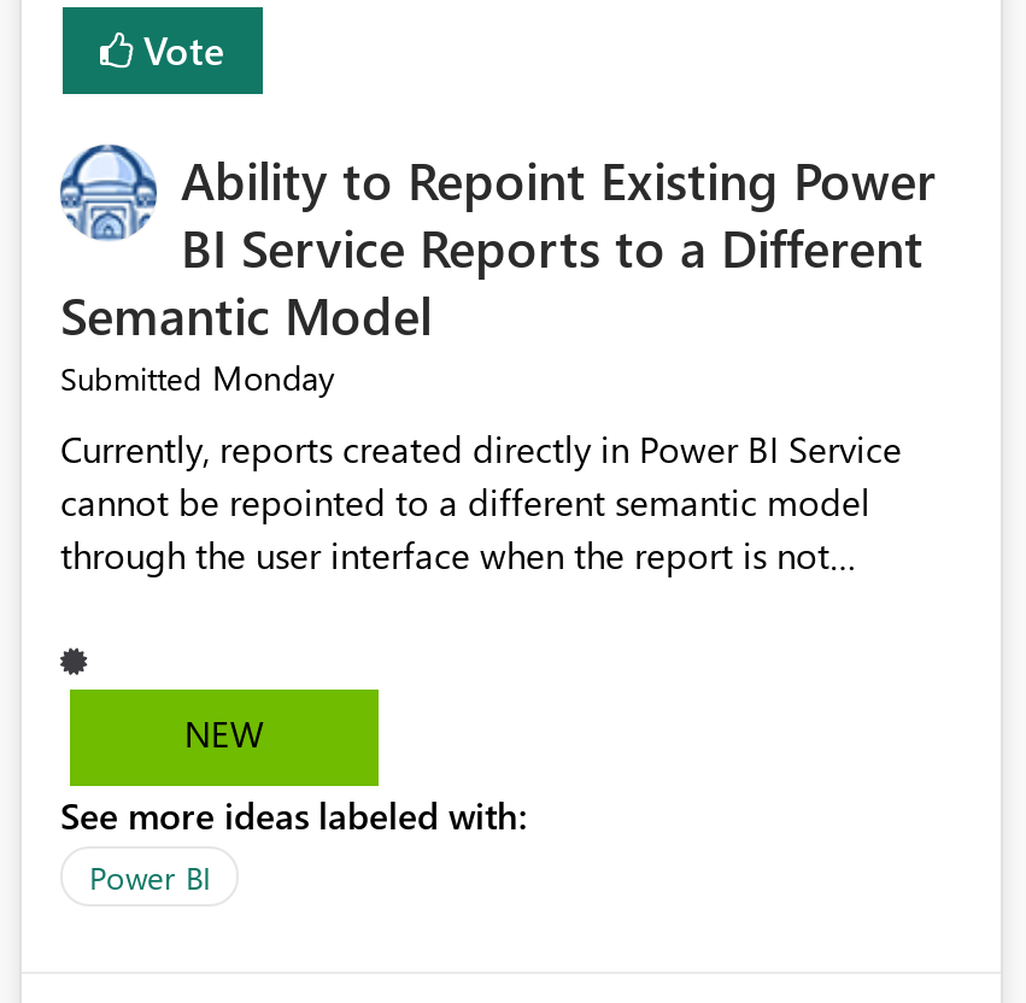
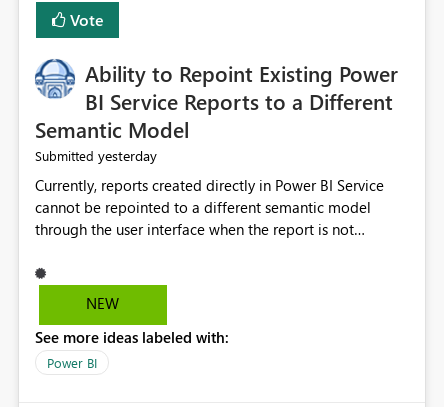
- Submitted Monday
+ Submitted yesterday
